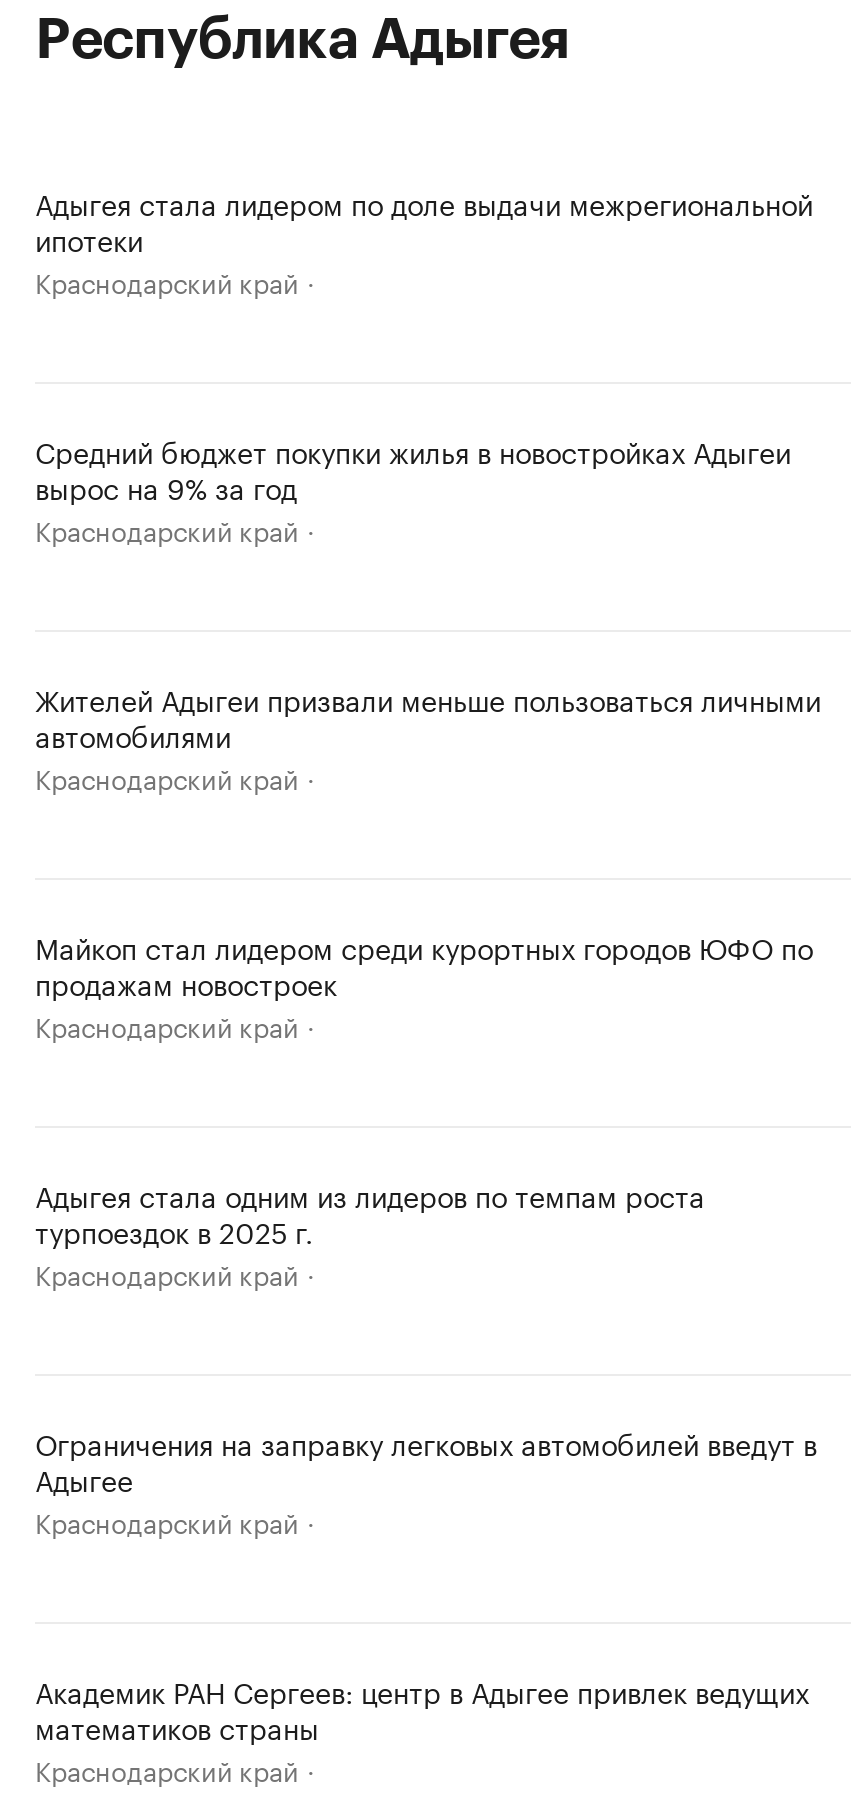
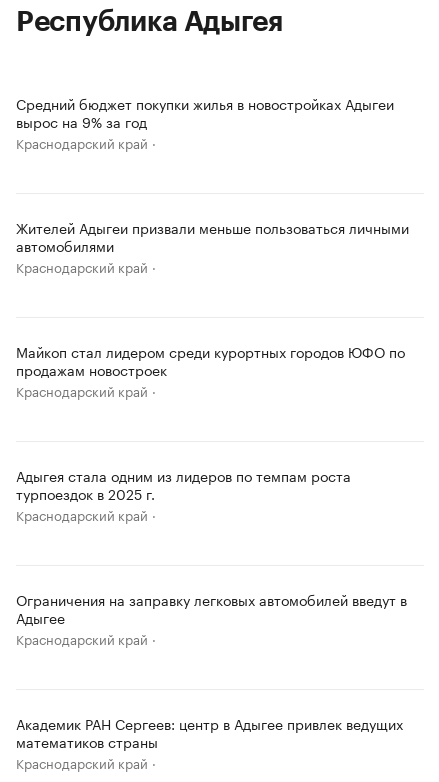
- Адыгея стала лидером по доле выдачи межрегиональной
- ипотеки
- Краснодарский край
